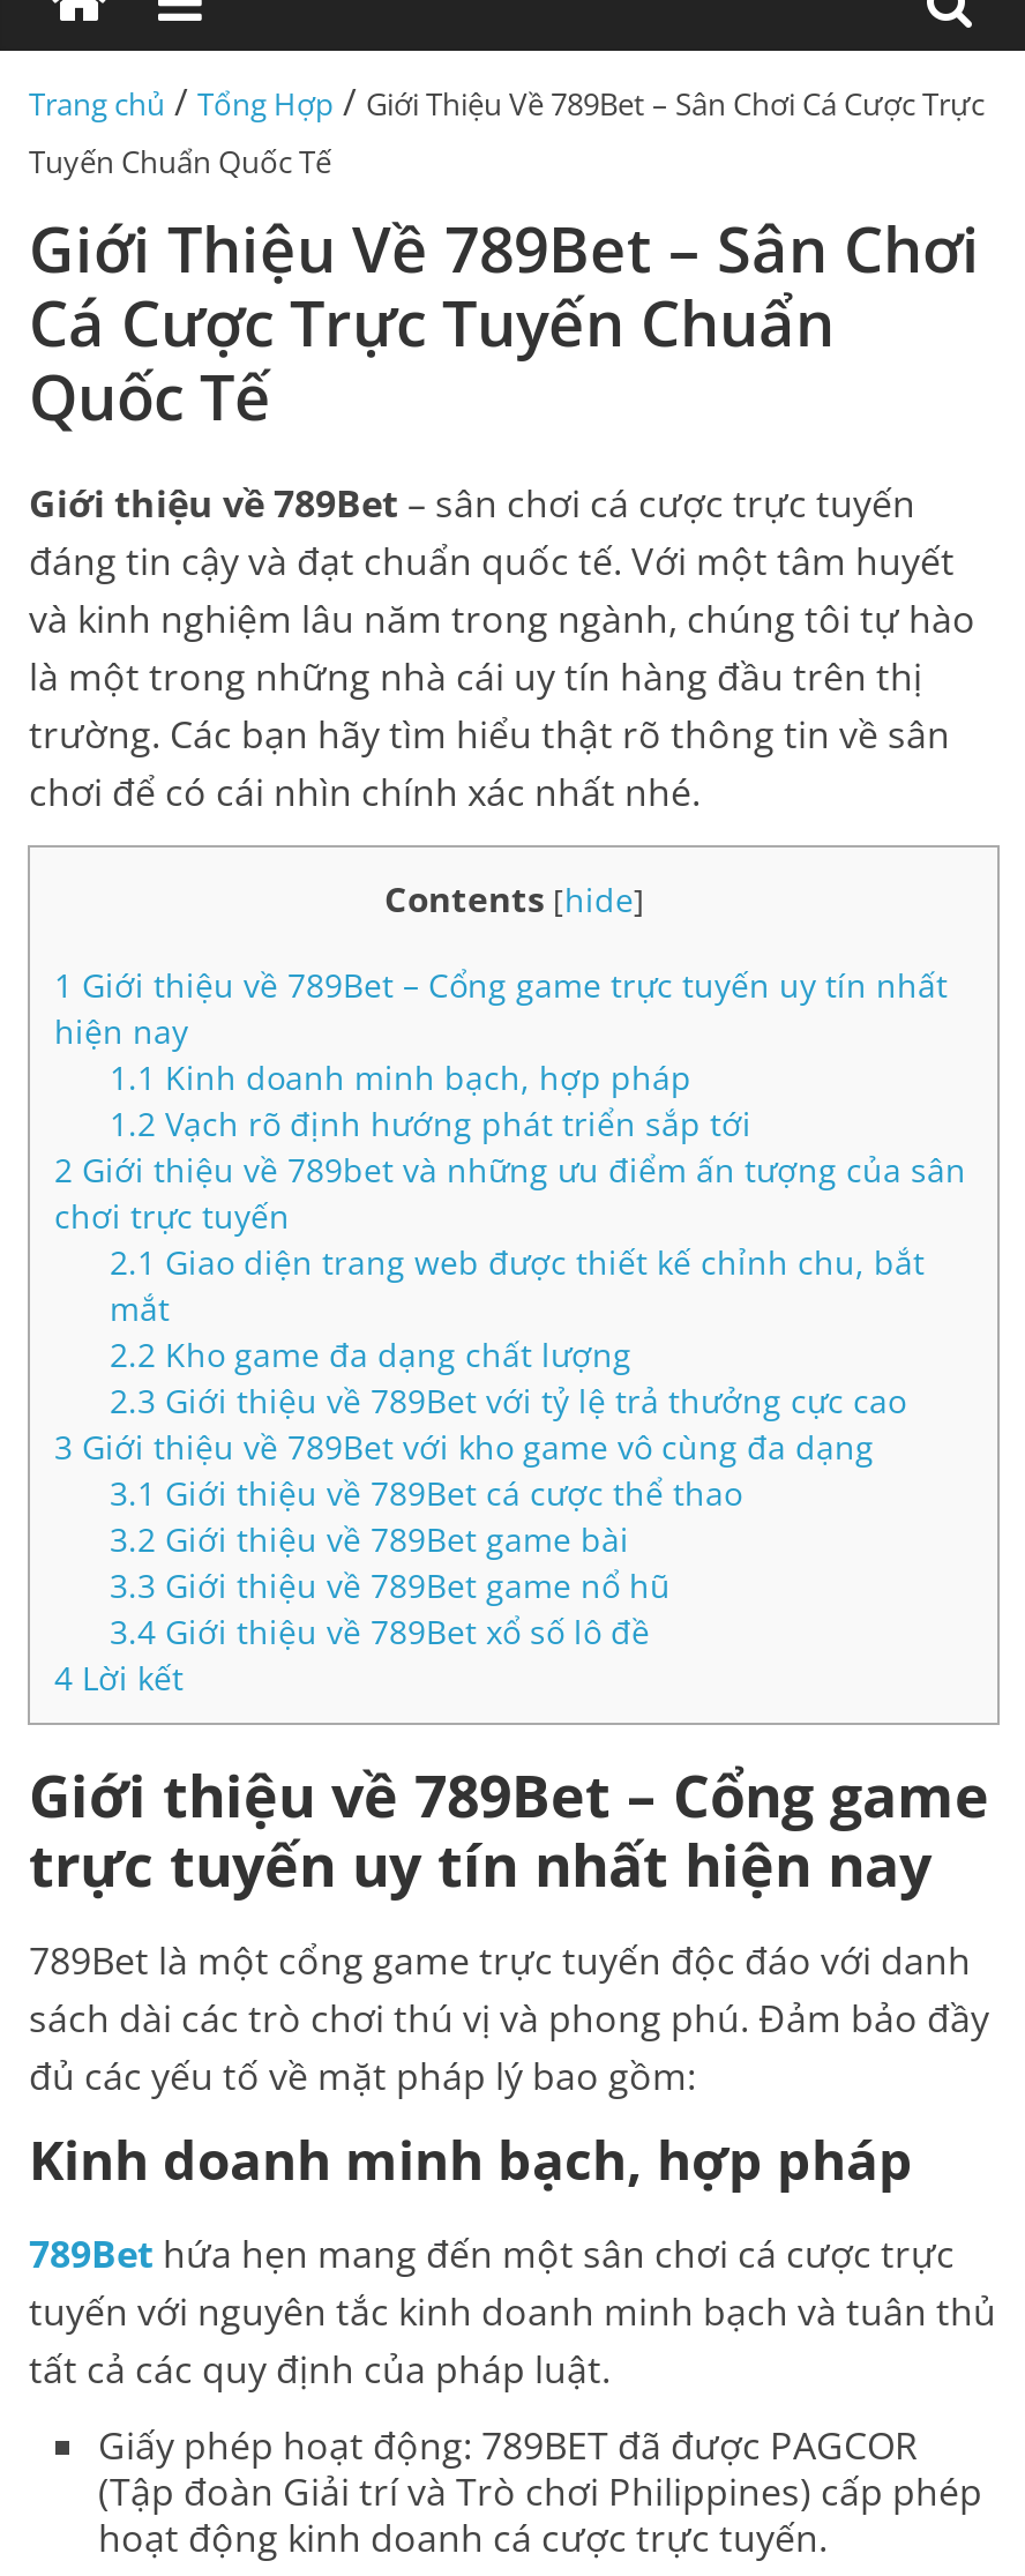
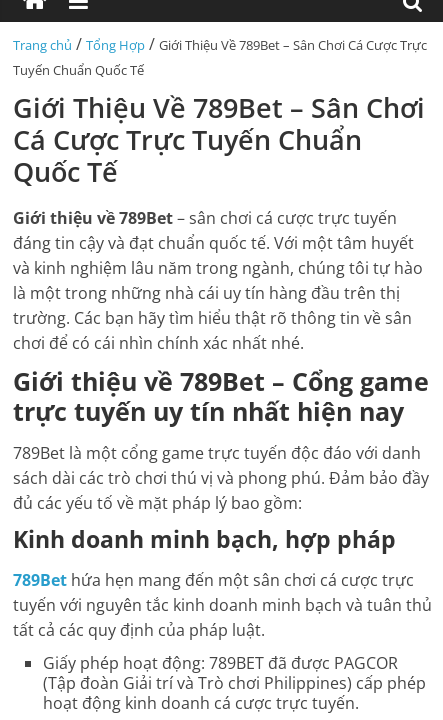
- Contents [hide]
- 1 Giới thiệu về 789Bet – Cổng game trực tuyến uy tín nhất
- hiện nay
- 1.1 Kinh doanh minh bạch, hợp pháp
- 1.2 Vạch rõ định hướng phát triển sắp tới
- 2 Giới thiệu về 789bet và những ưu điểm ấn tượng của sân
- chơi trực tuyến
- 2.1 Giao diện trang web được thiết kế chỉnh chu, bắt
- mắt
- 2.2 Kho game đa dạng chất lượng
- 2.3 Giới thiệu về 789Bet với tỷ lệ trả thưởng cực cao
- 3 Giới thiệu về 789Bet với kho game vô cùng đa dạng
- 3.1 Giới thiệu về 789Bet cá cược thể thao
- 3.2 Giới thiệu về 789Bet game bài
- 3.3 Giới thiệu về 789Bet game nổ hũ
- 3.4 Giới thiệu về 789Bet xổ số lô đề
- 4 Lời kết
